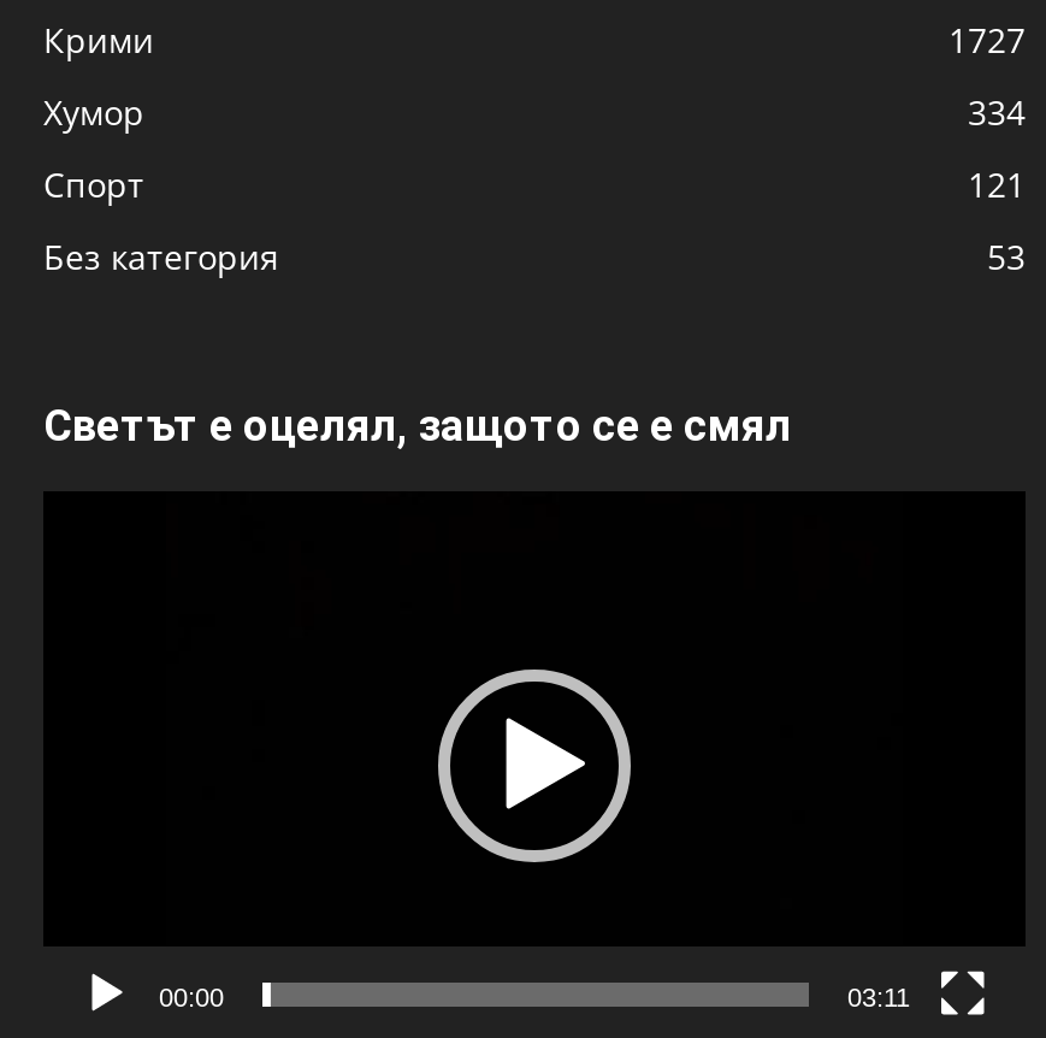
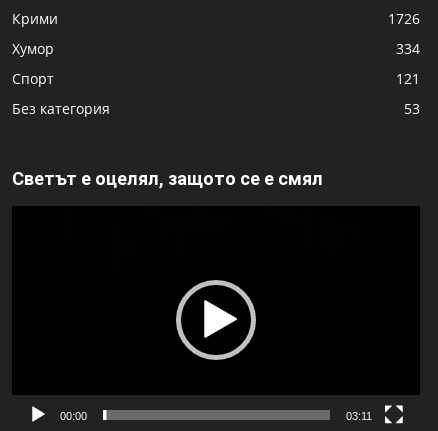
- 1727
+ 1726
